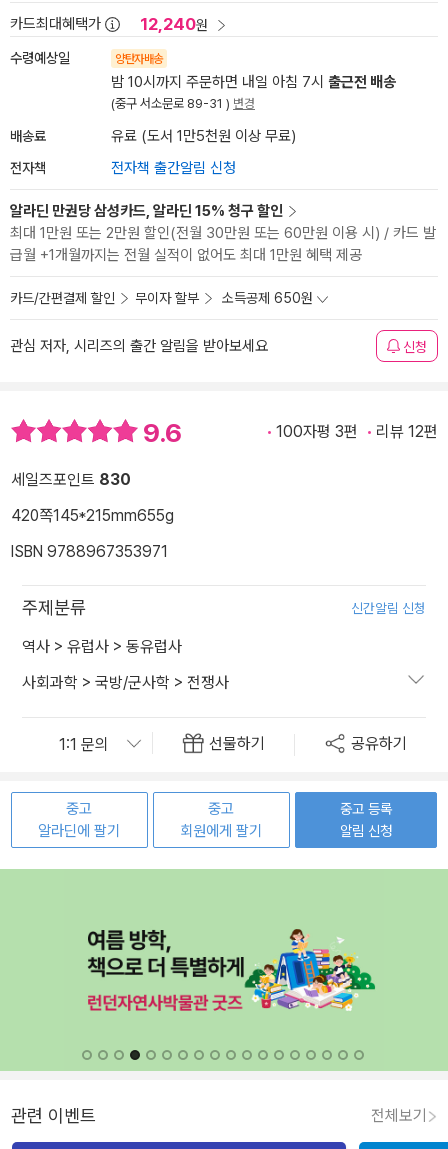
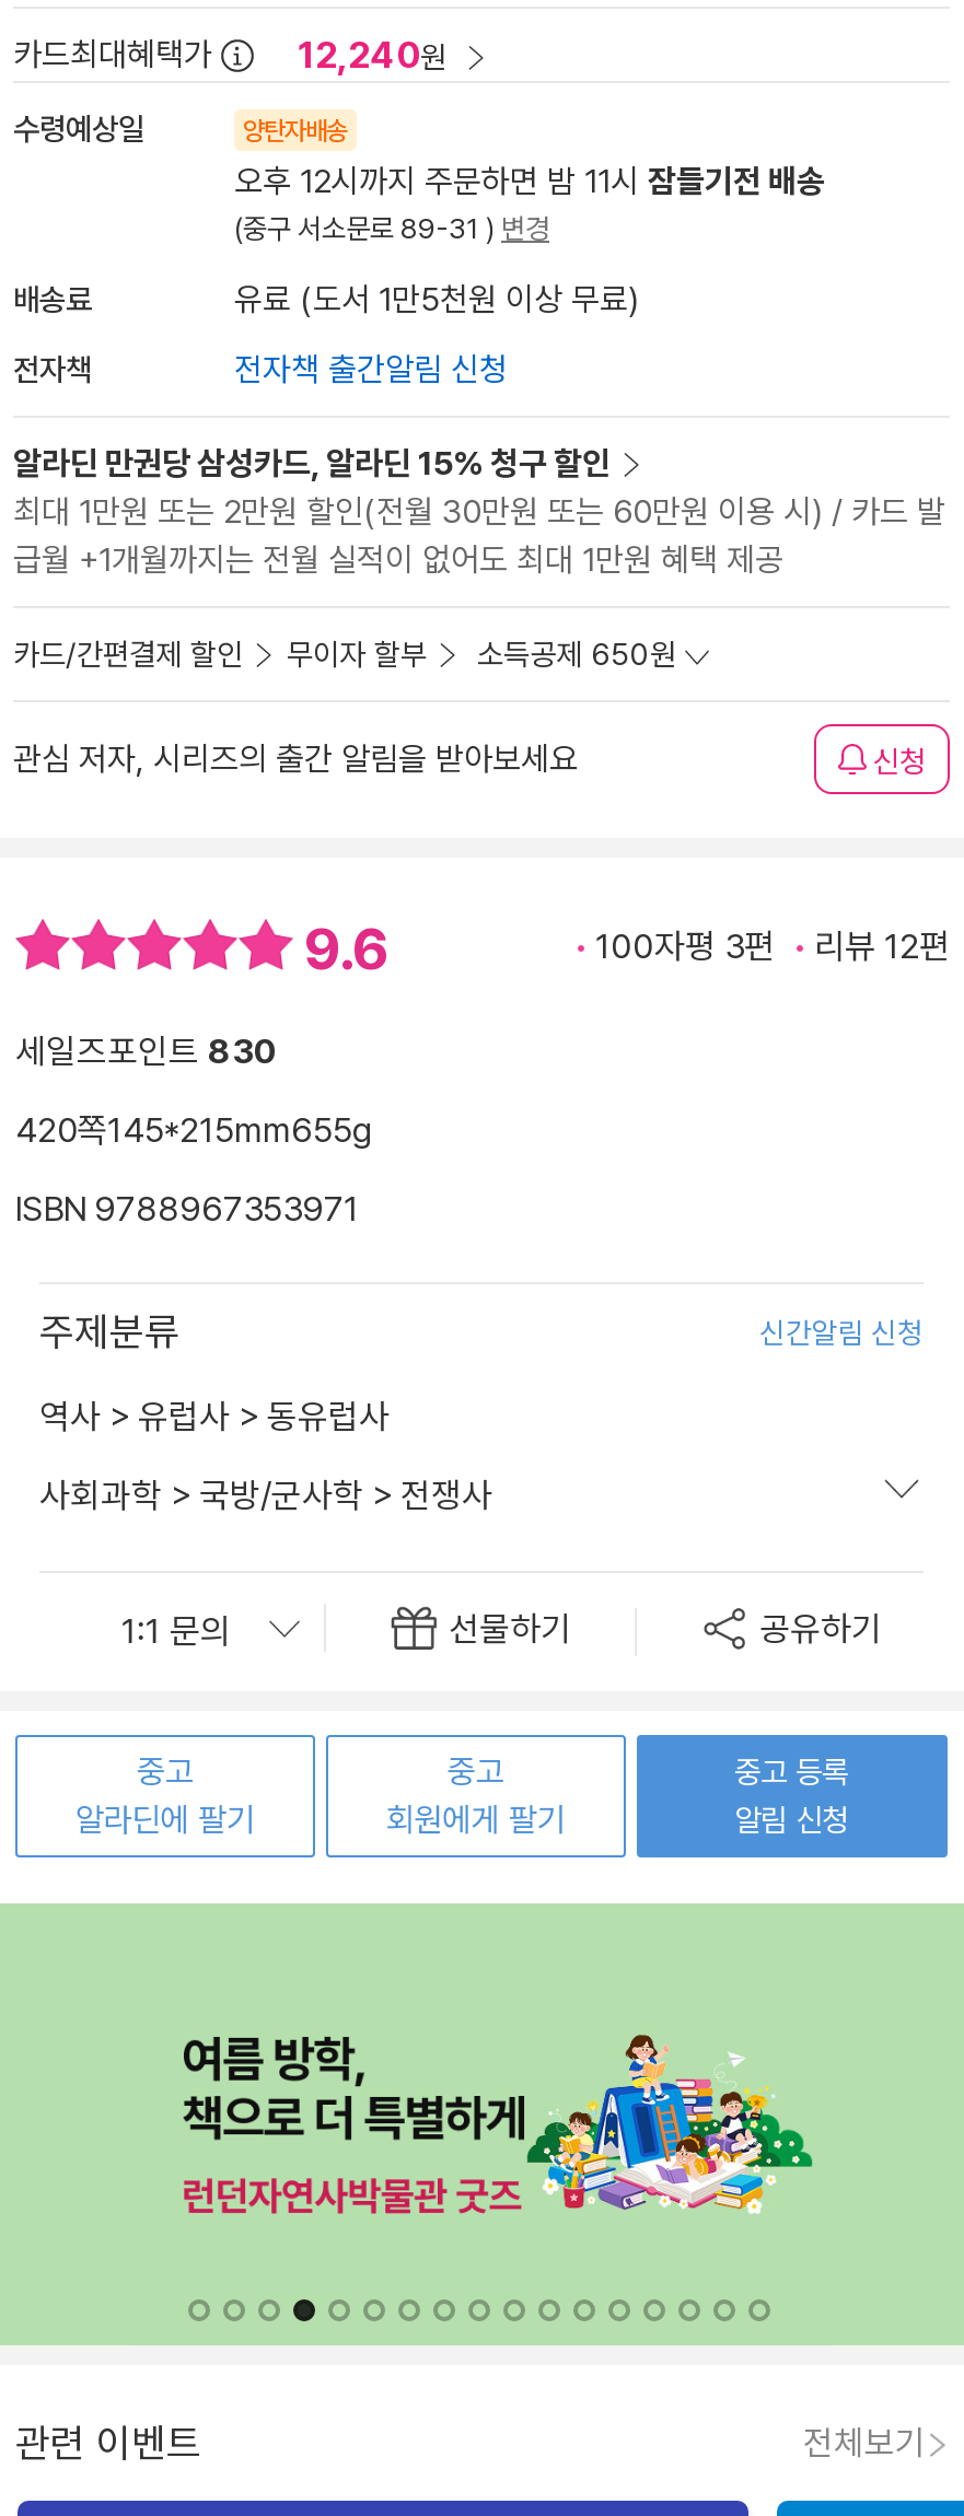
- 밤 10시까지 주문하면 내일 아침 7시 출근전 배송
+ 오후 12시까지 주문하면 밤 11시 잠들기전 배송
